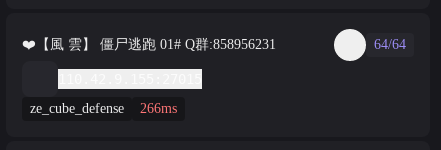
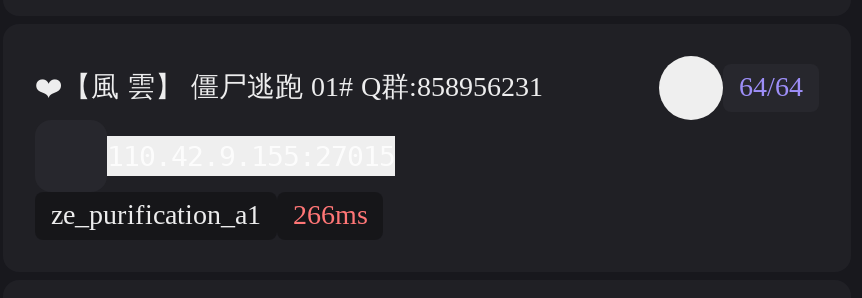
- ze_cube_defense
+ ze_purification_a1
